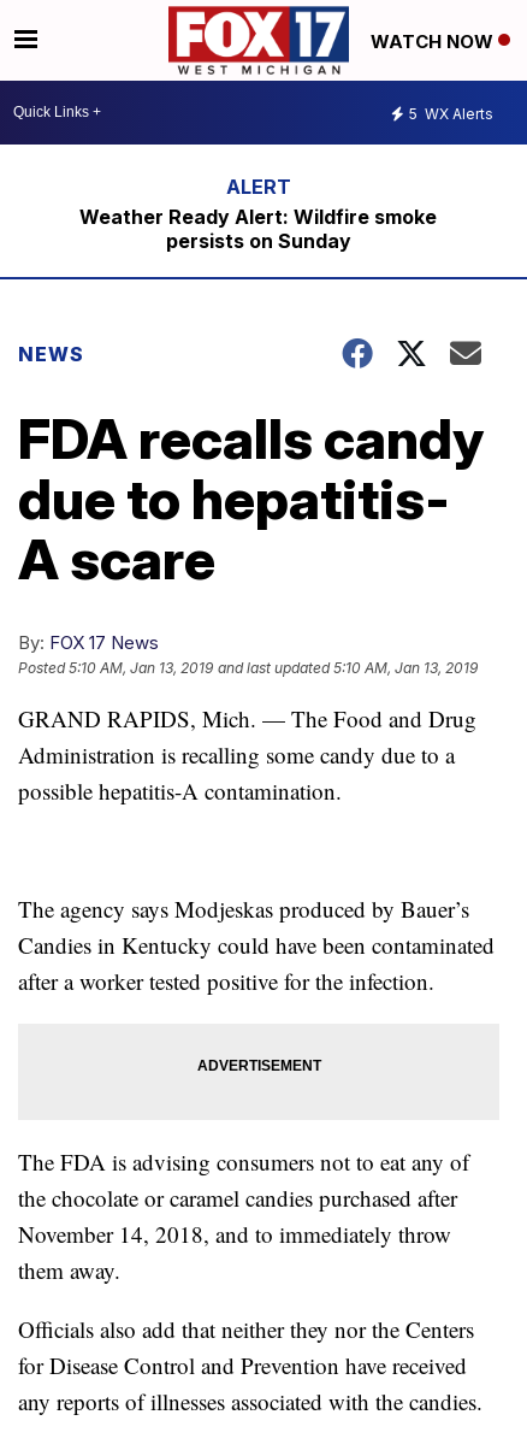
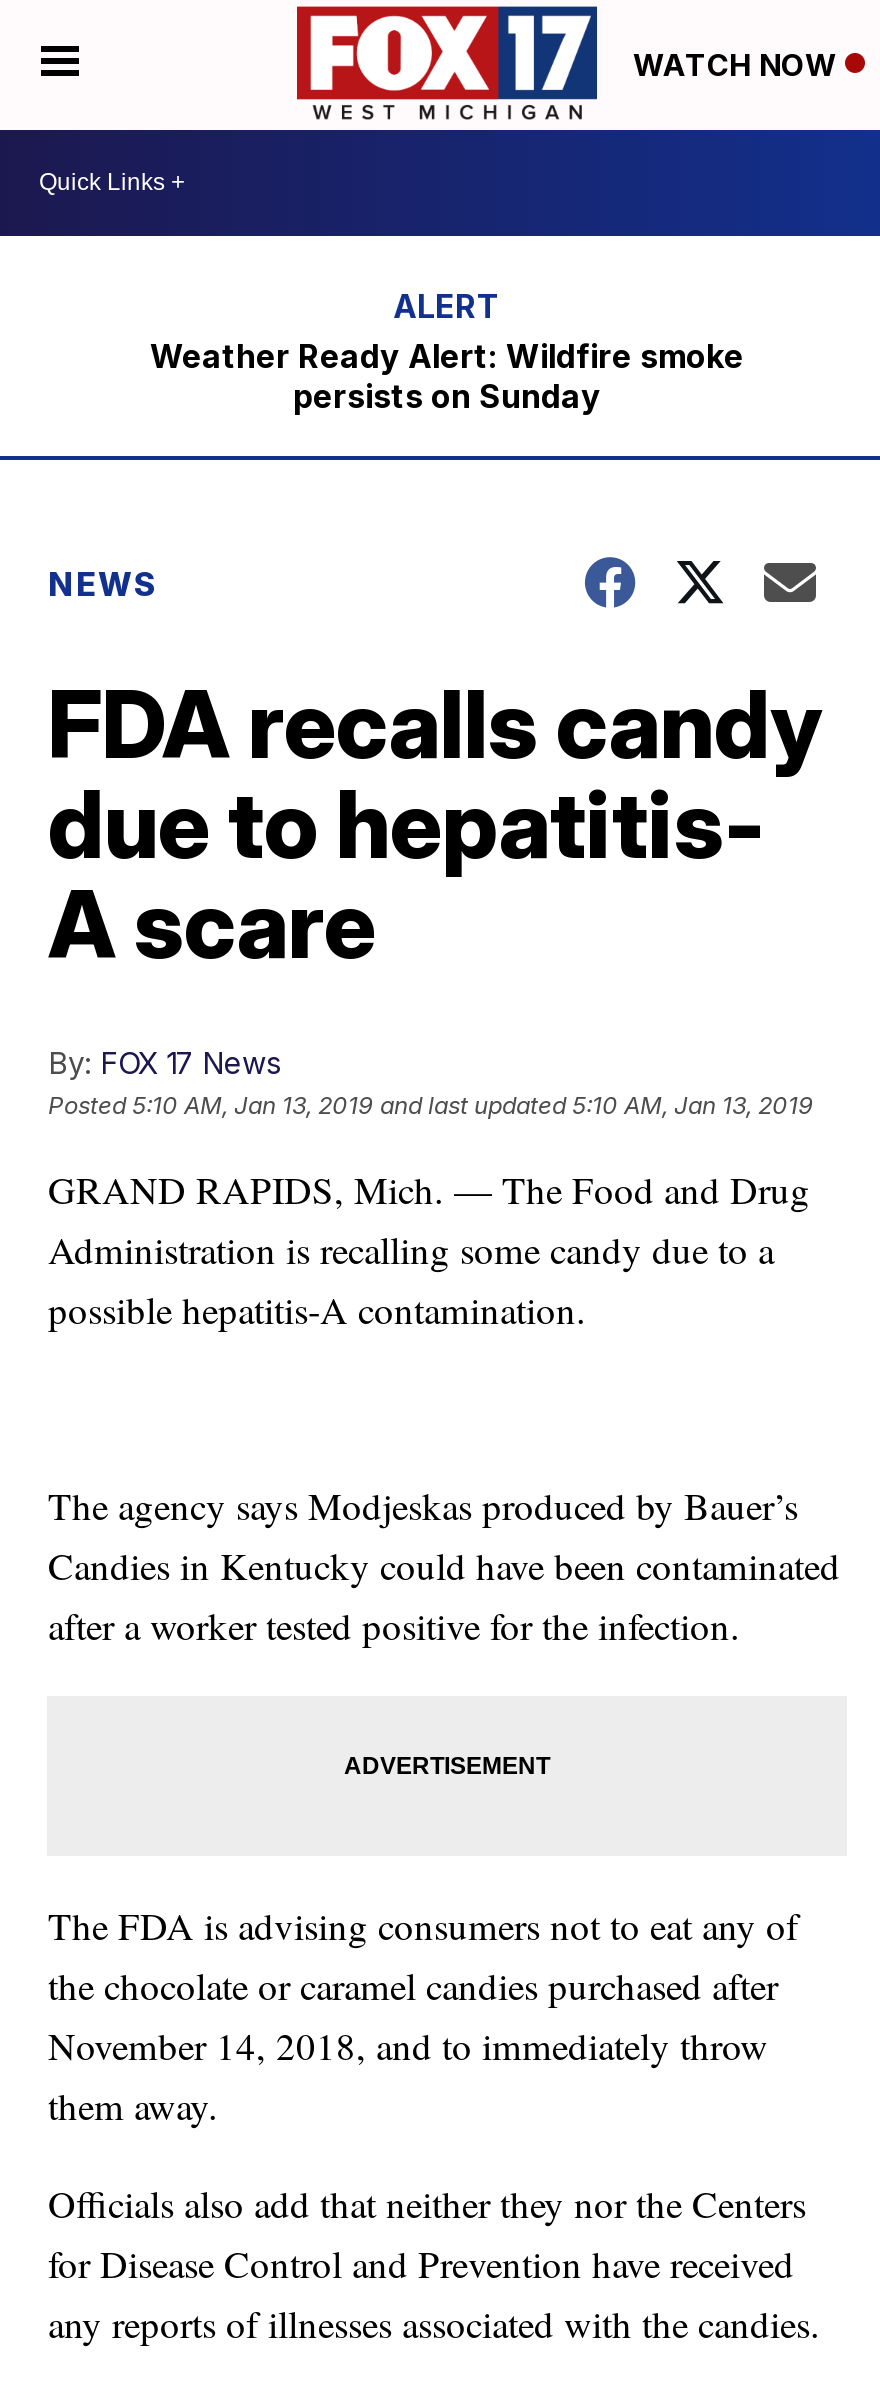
- 5 WX Alerts
